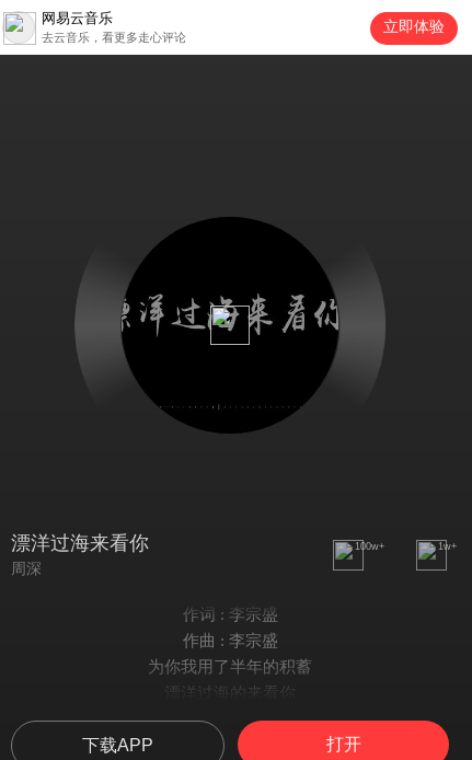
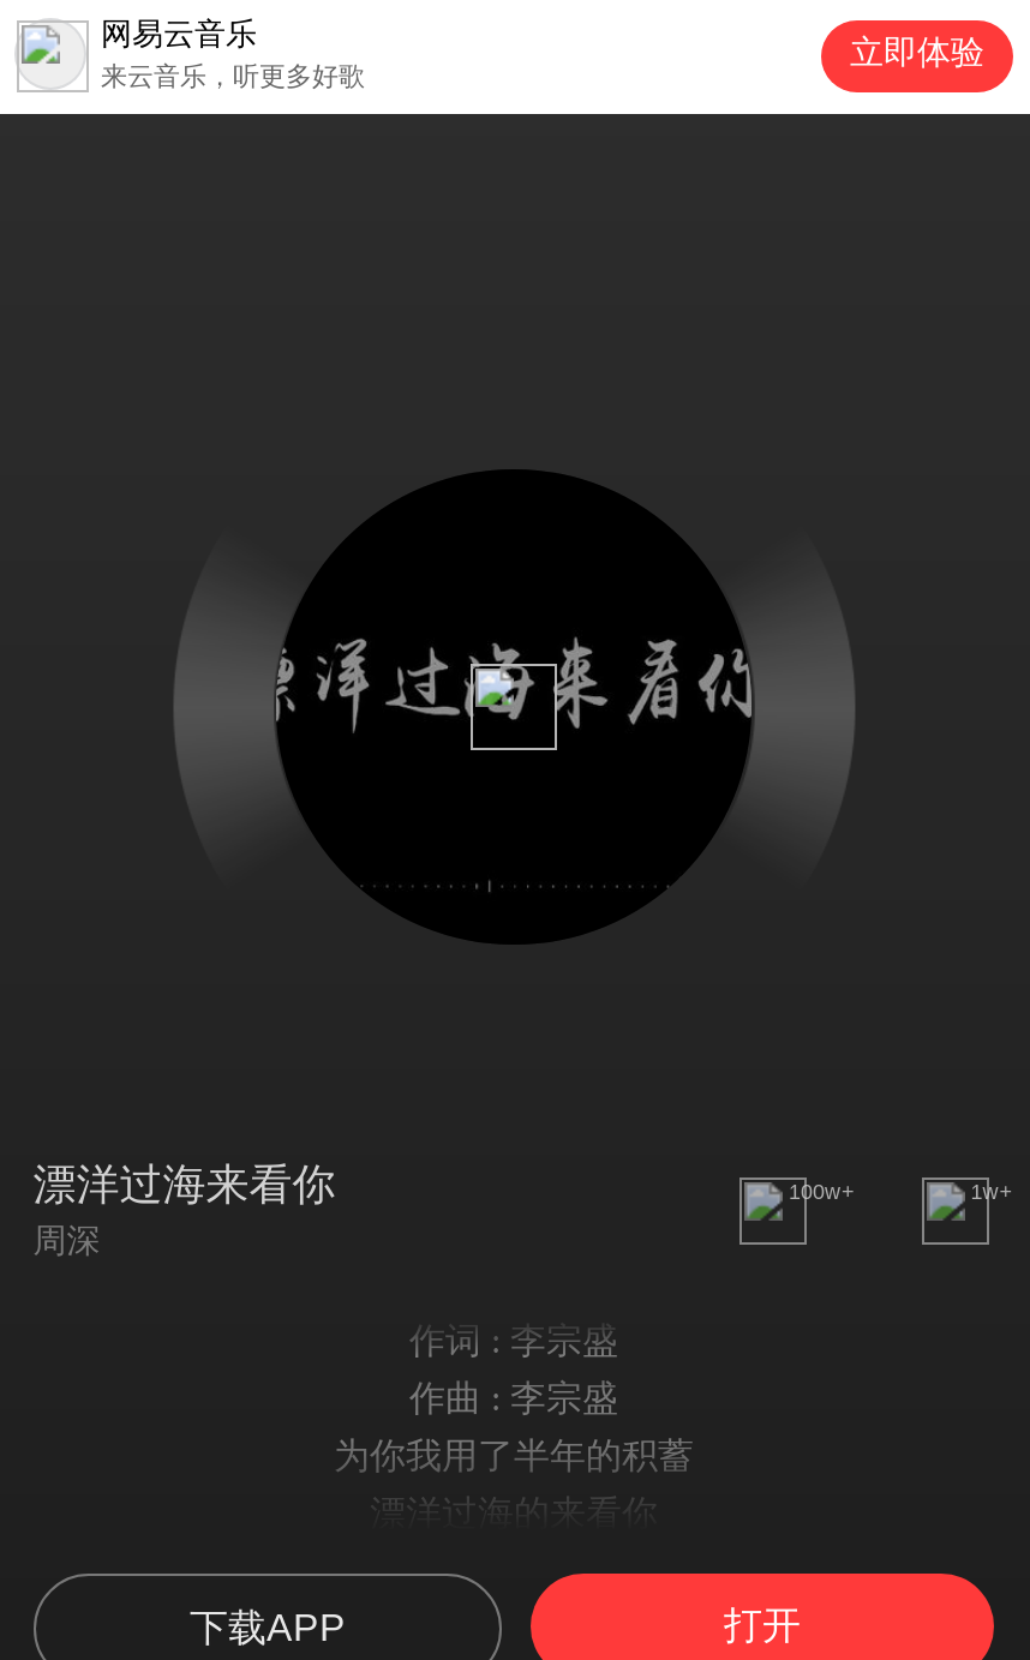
- 去云音乐，看更多走心评论
+ 来云音乐，听更多好歌
